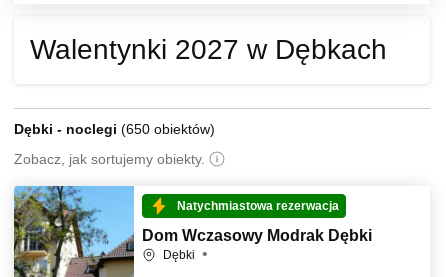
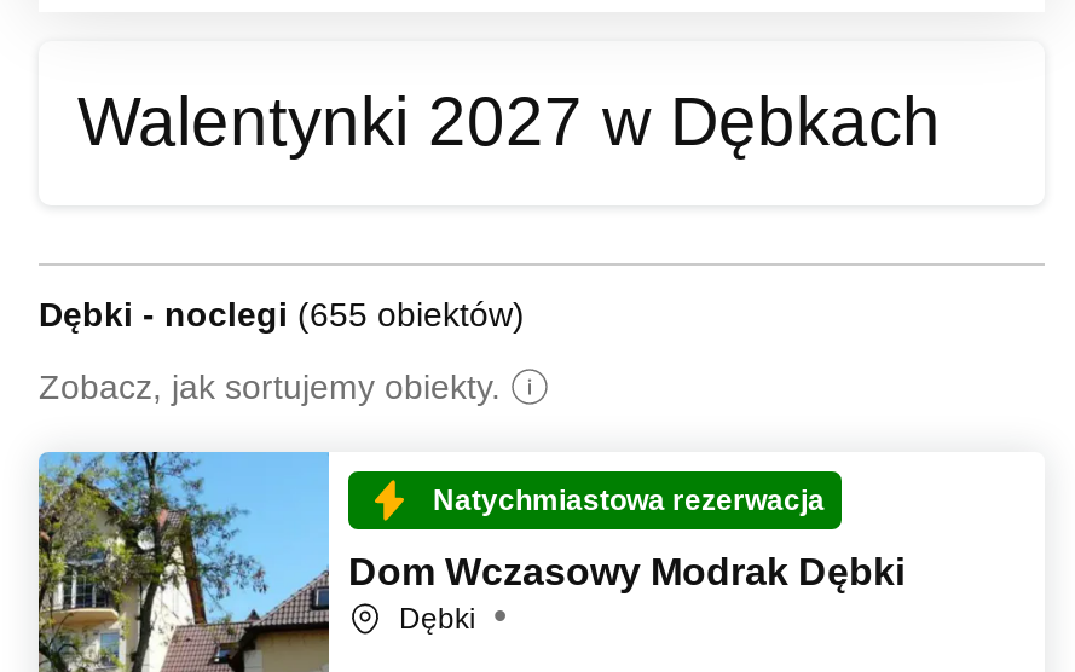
- Dębki - noclegi (650 obiektów)
+ Dębki - noclegi (655 obiektów)
